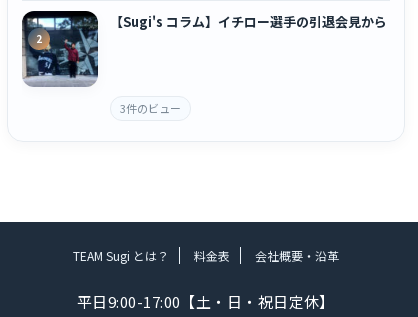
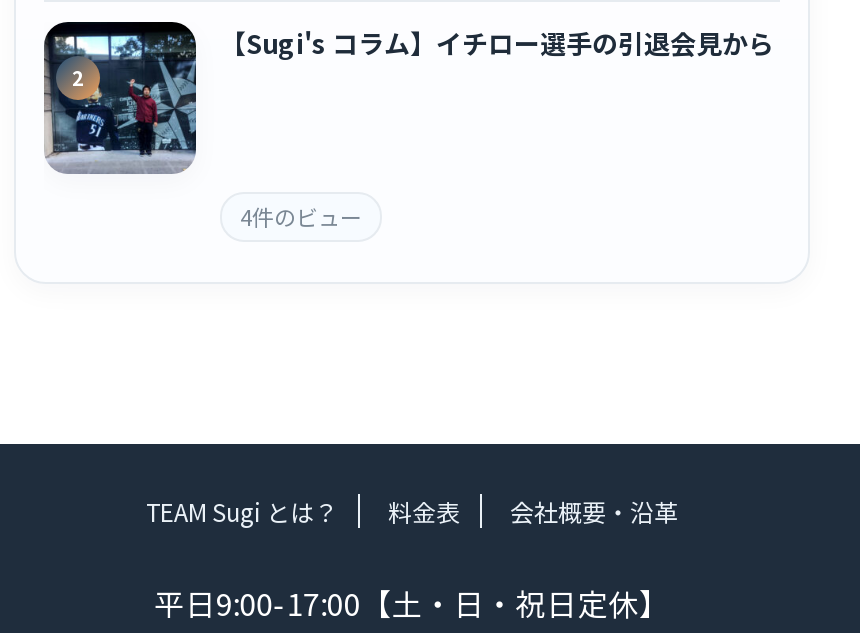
- 3件のビュー
+ 4件のビュー
